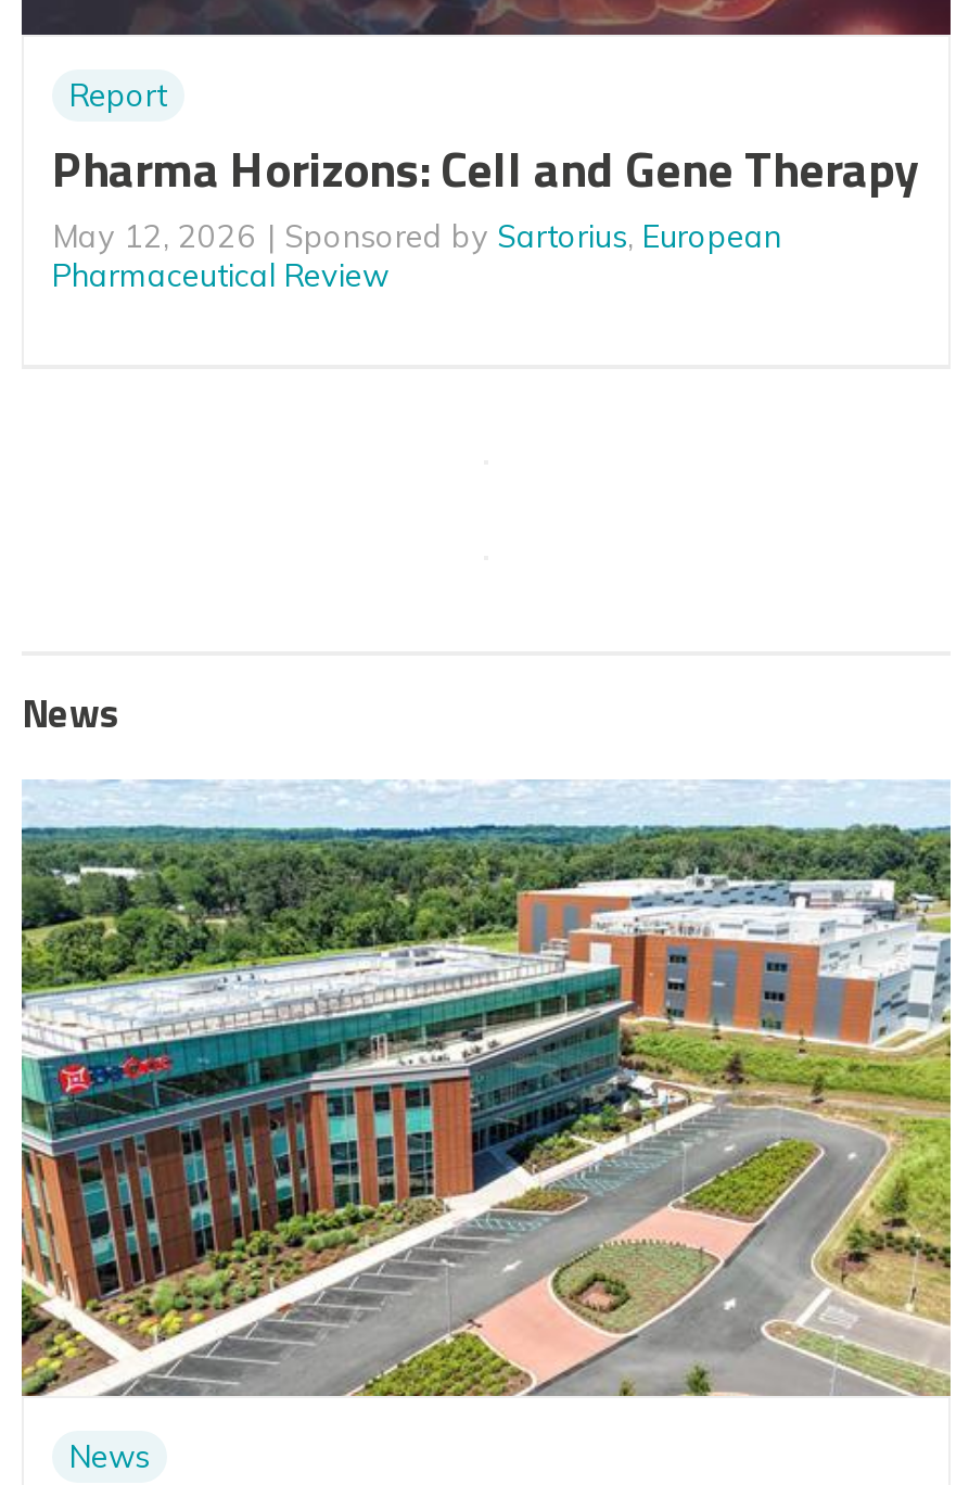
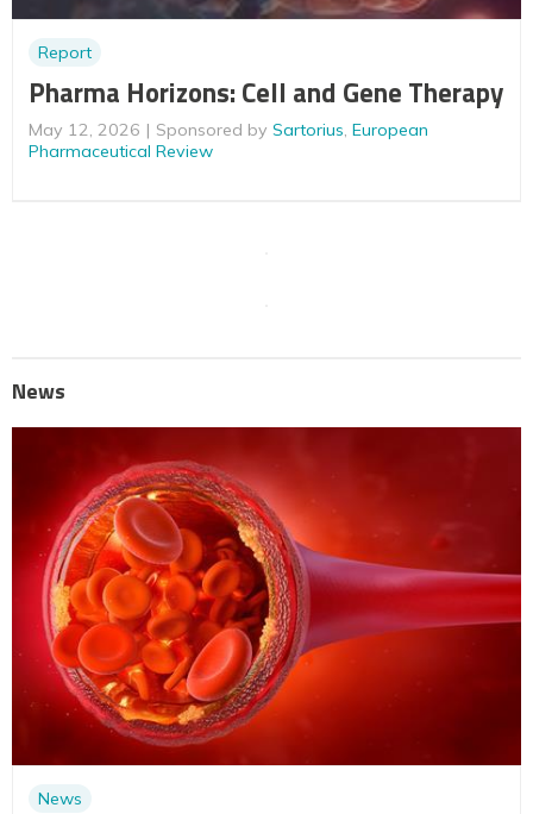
- [image]
+ [image]
